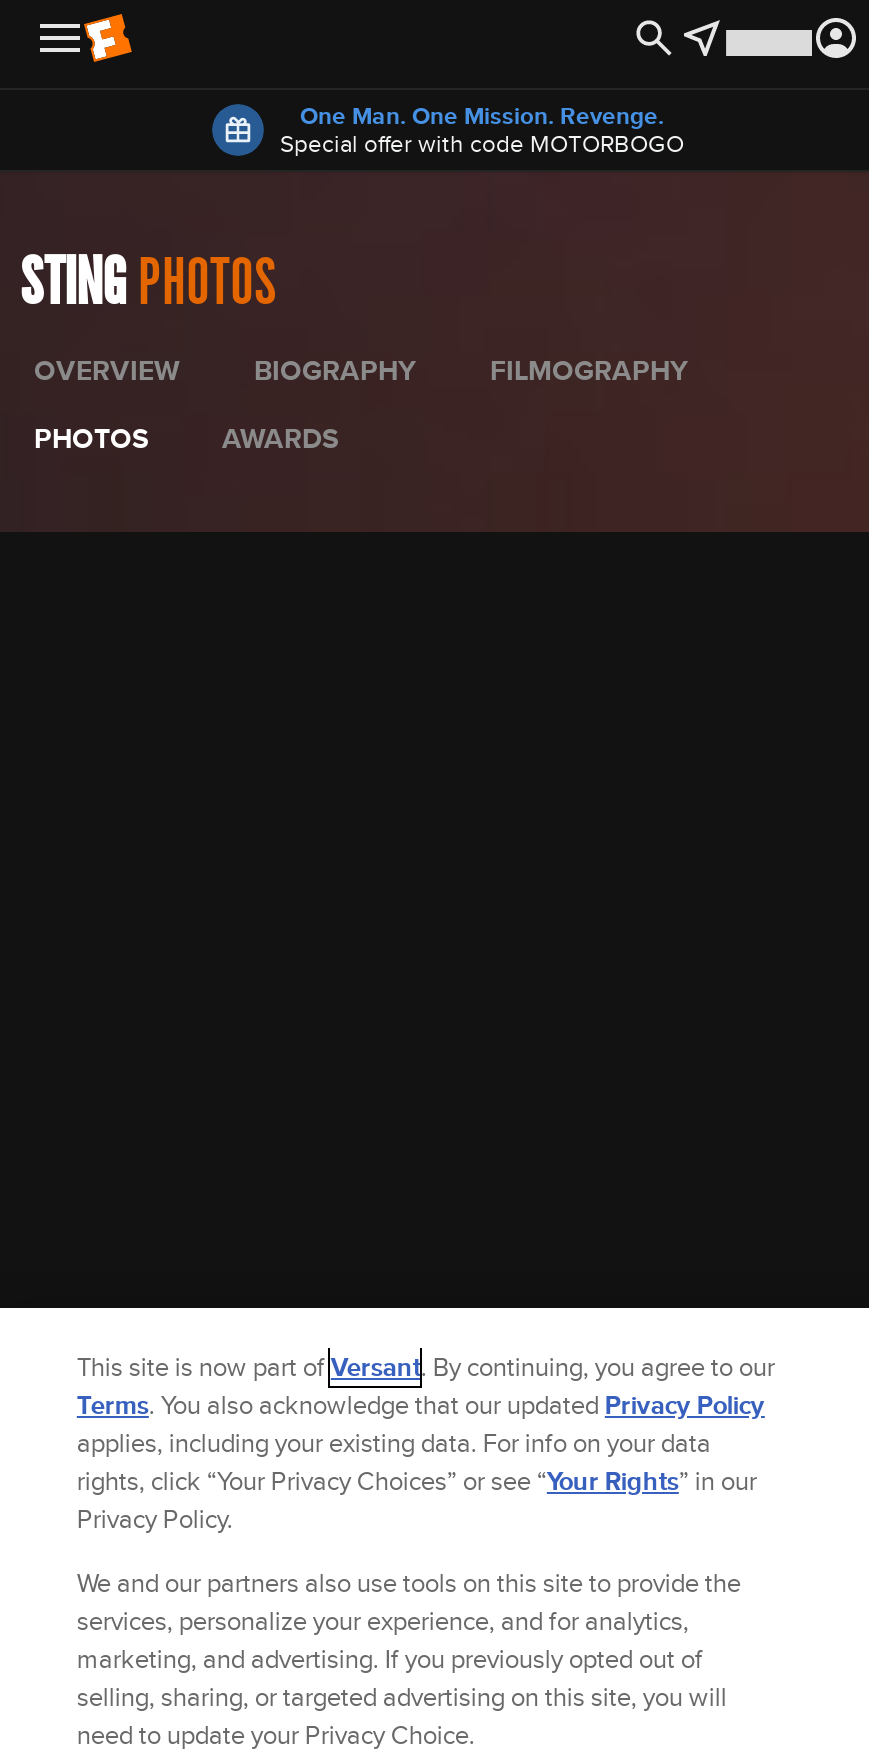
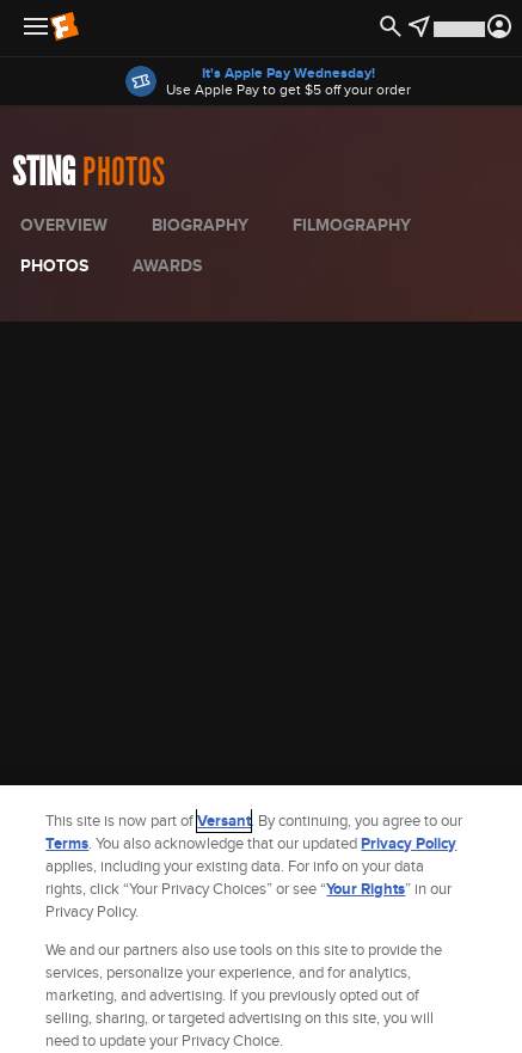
- One Man. One Mission. Revenge.
- Special offer with code MOTORBOGO
+ It's Apple Pay Wednesday!
+ Use Apple Pay to get $5 off your order
